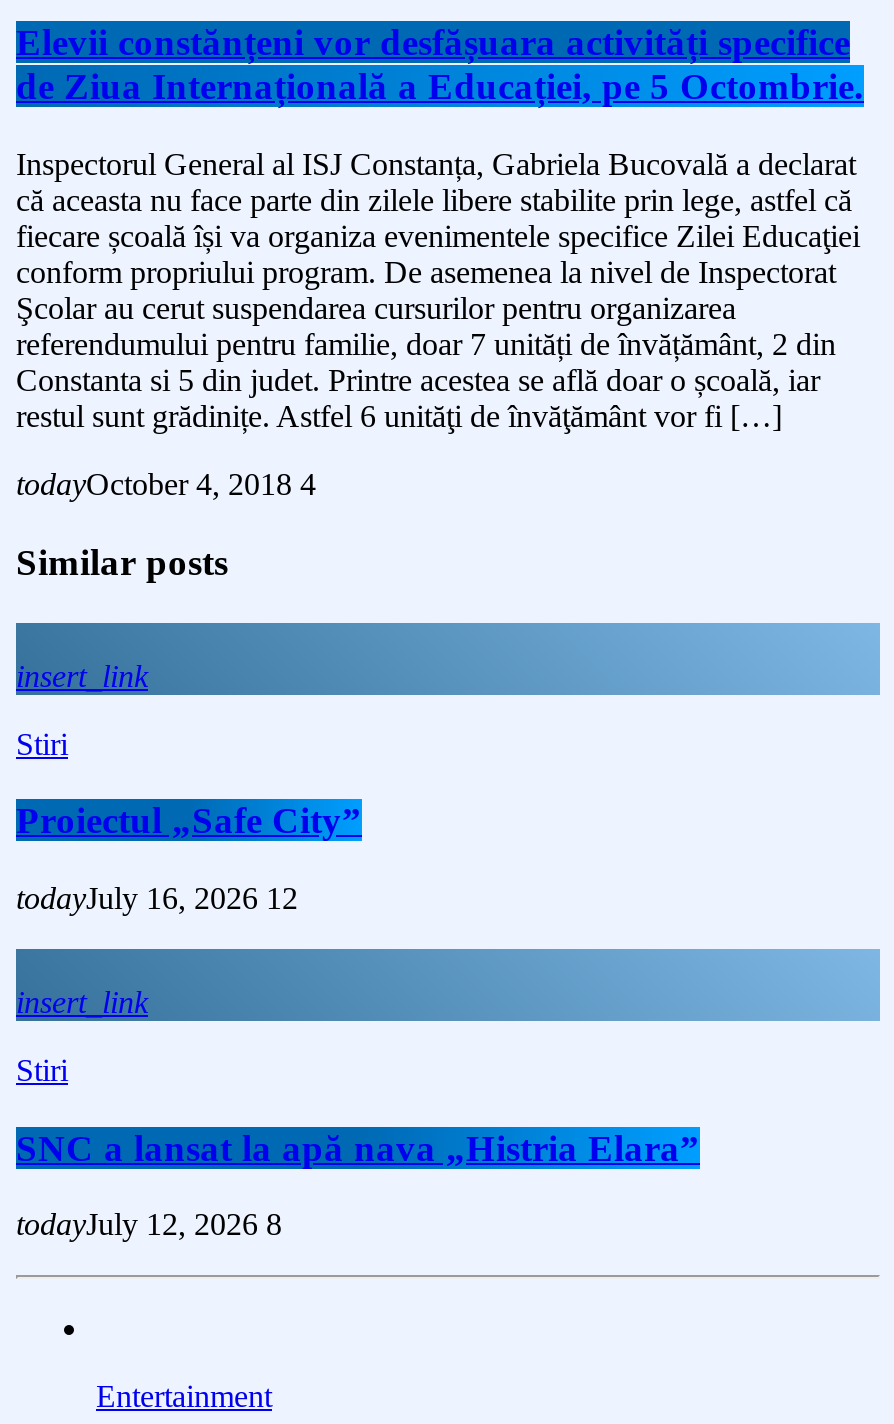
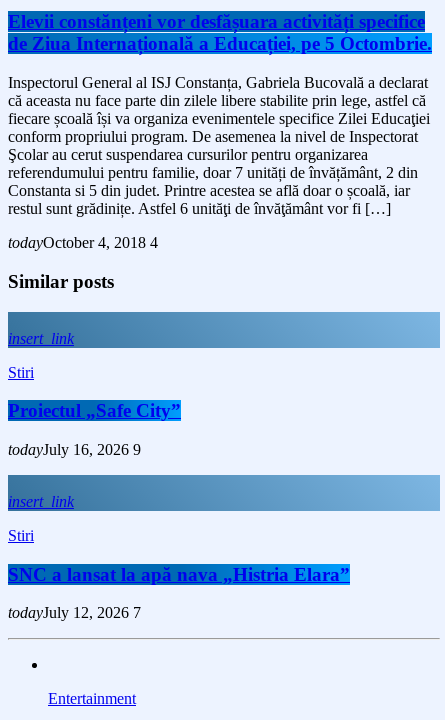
- todayJuly 16, 2026 12
+ todayJuly 16, 2026 9

- todayJuly 12, 2026 8
+ todayJuly 12, 2026 7
